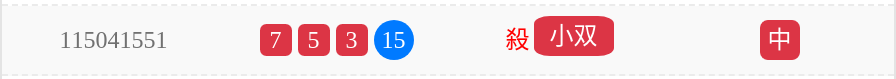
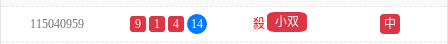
- 115041551
+ 115040959

- 7
+ 9

- 5
+ 1

- 3
+ 4

- 15
+ 14
